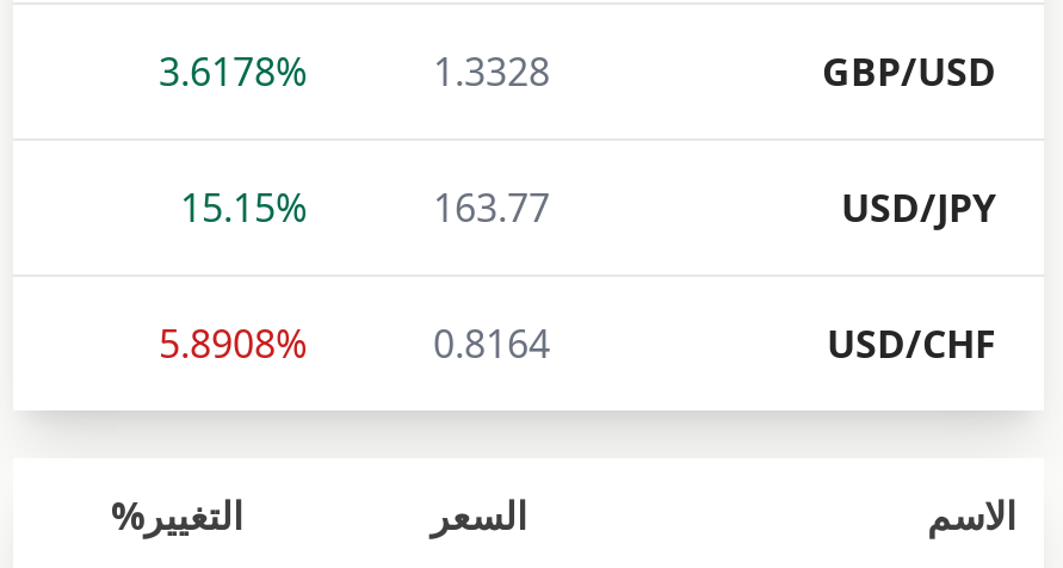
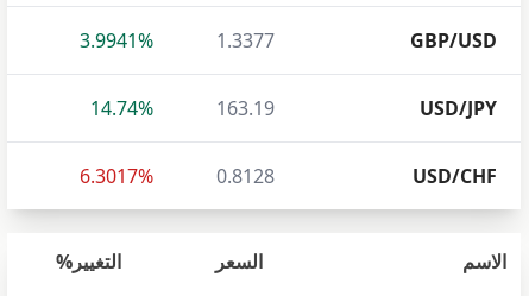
- 3.6178%
+ 3.9941%

- 1.3328
+ 1.3377

- 15.15%
+ 14.74%

- 163.77
+ 163.19

- 5.8908%
+ 6.3017%

- 0.8164
+ 0.8128
